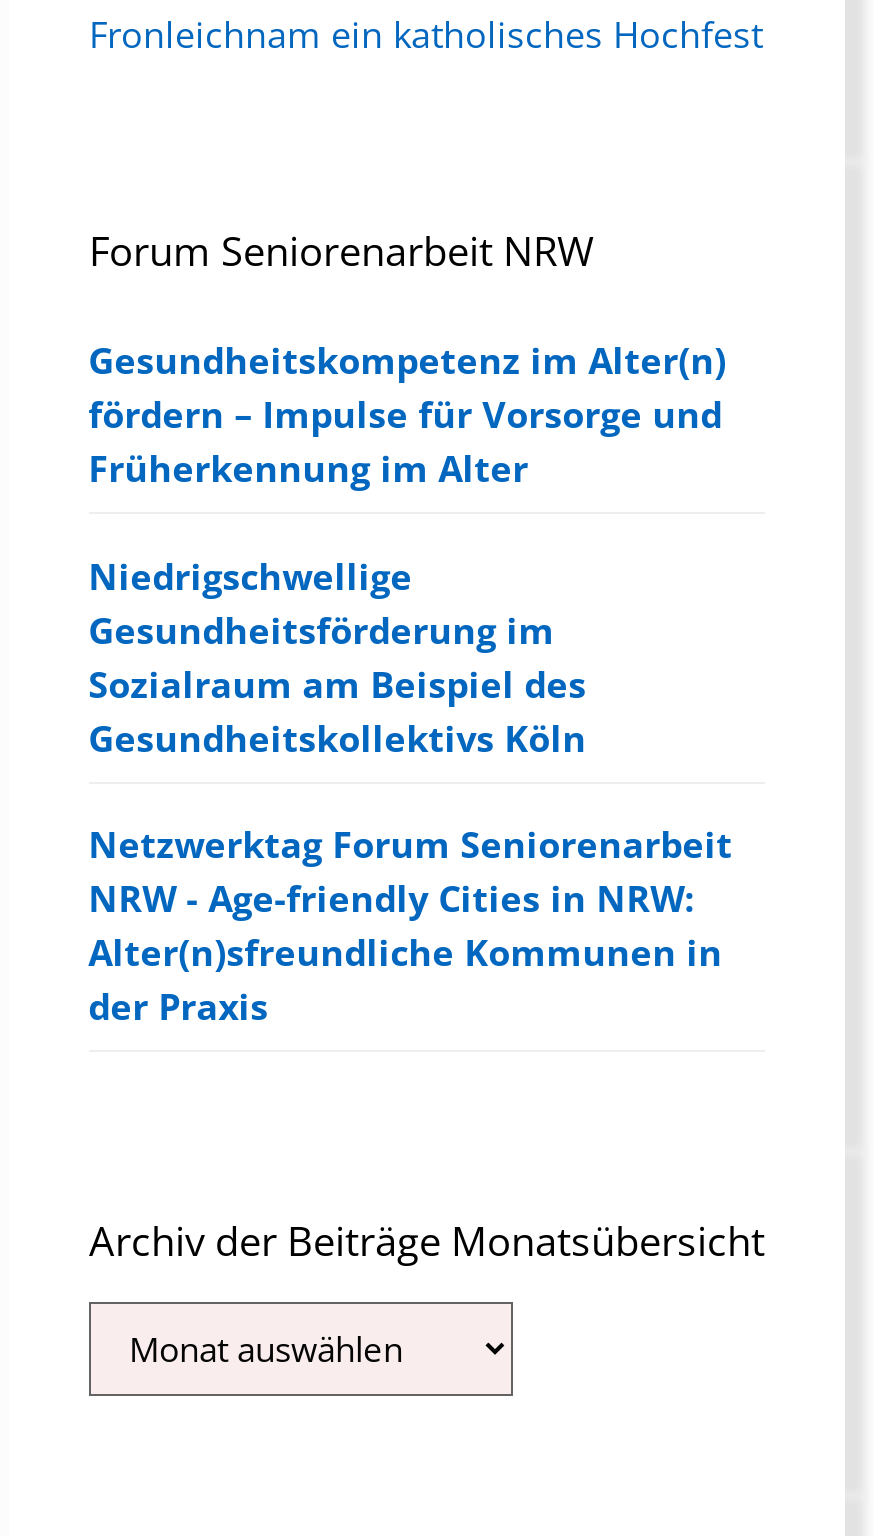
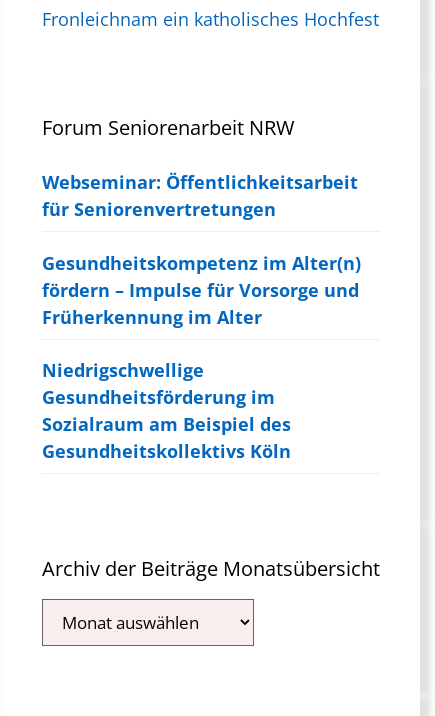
+ Webseminar: Öffentlichkeitsarbeit
+ für Seniorenvertretungen

moved down: Gesundheitskompetenz im Alter(n) | fördern – Impulse für Vorsorge und | Früherkennung im Alter | Niedrigschwellige | Gesundheitsförderung im | Sozialraum am Beispiel des | Gesundheitskollektivs Köln

- Netzwerktag Forum Seniorenarbeit
- NRW - Age-friendly Cities in NRW:
- Alter(n)sfreundliche Kommunen in
- der Praxis
